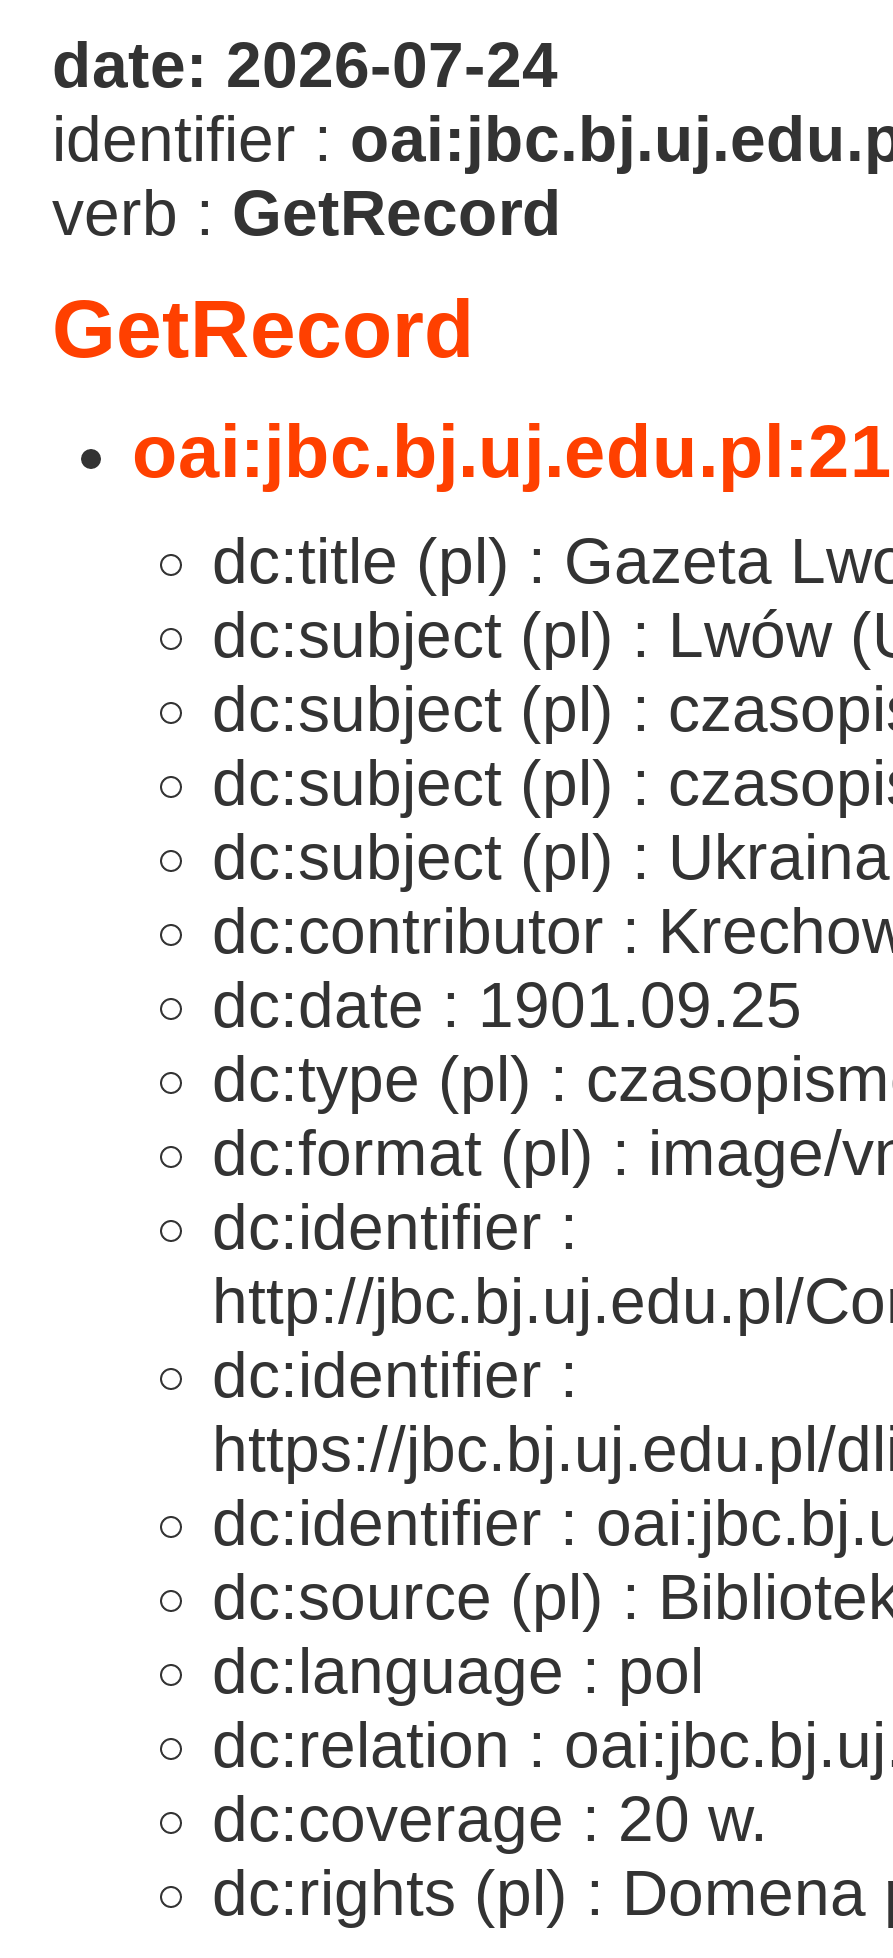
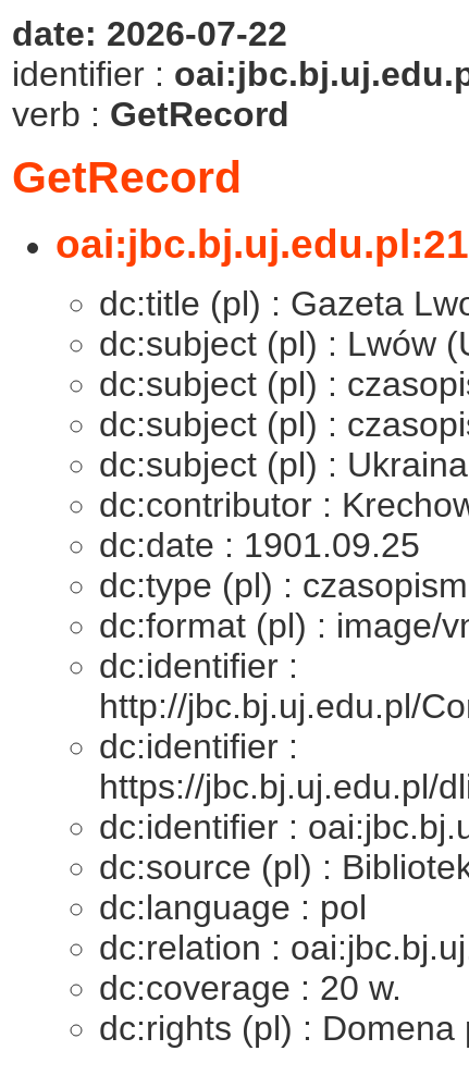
- date: 2026-07-24
+ date: 2026-07-22
